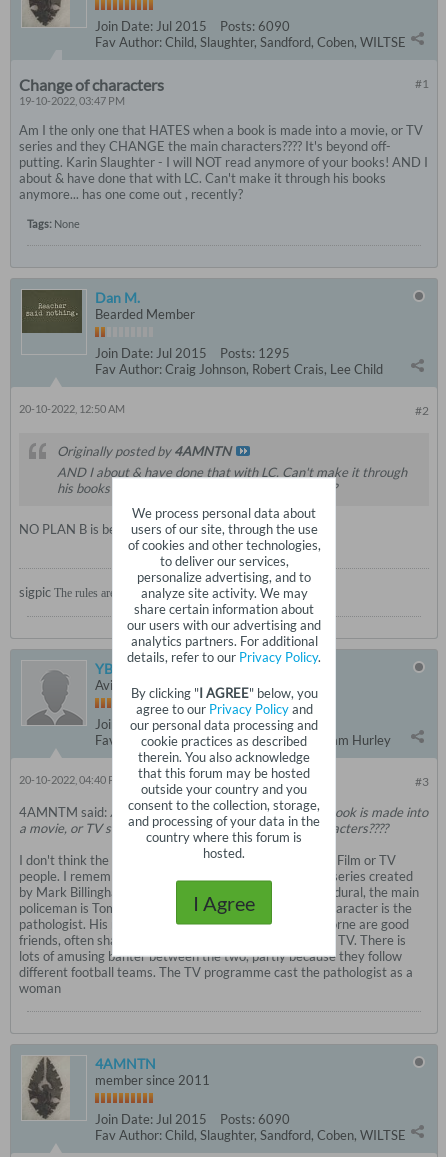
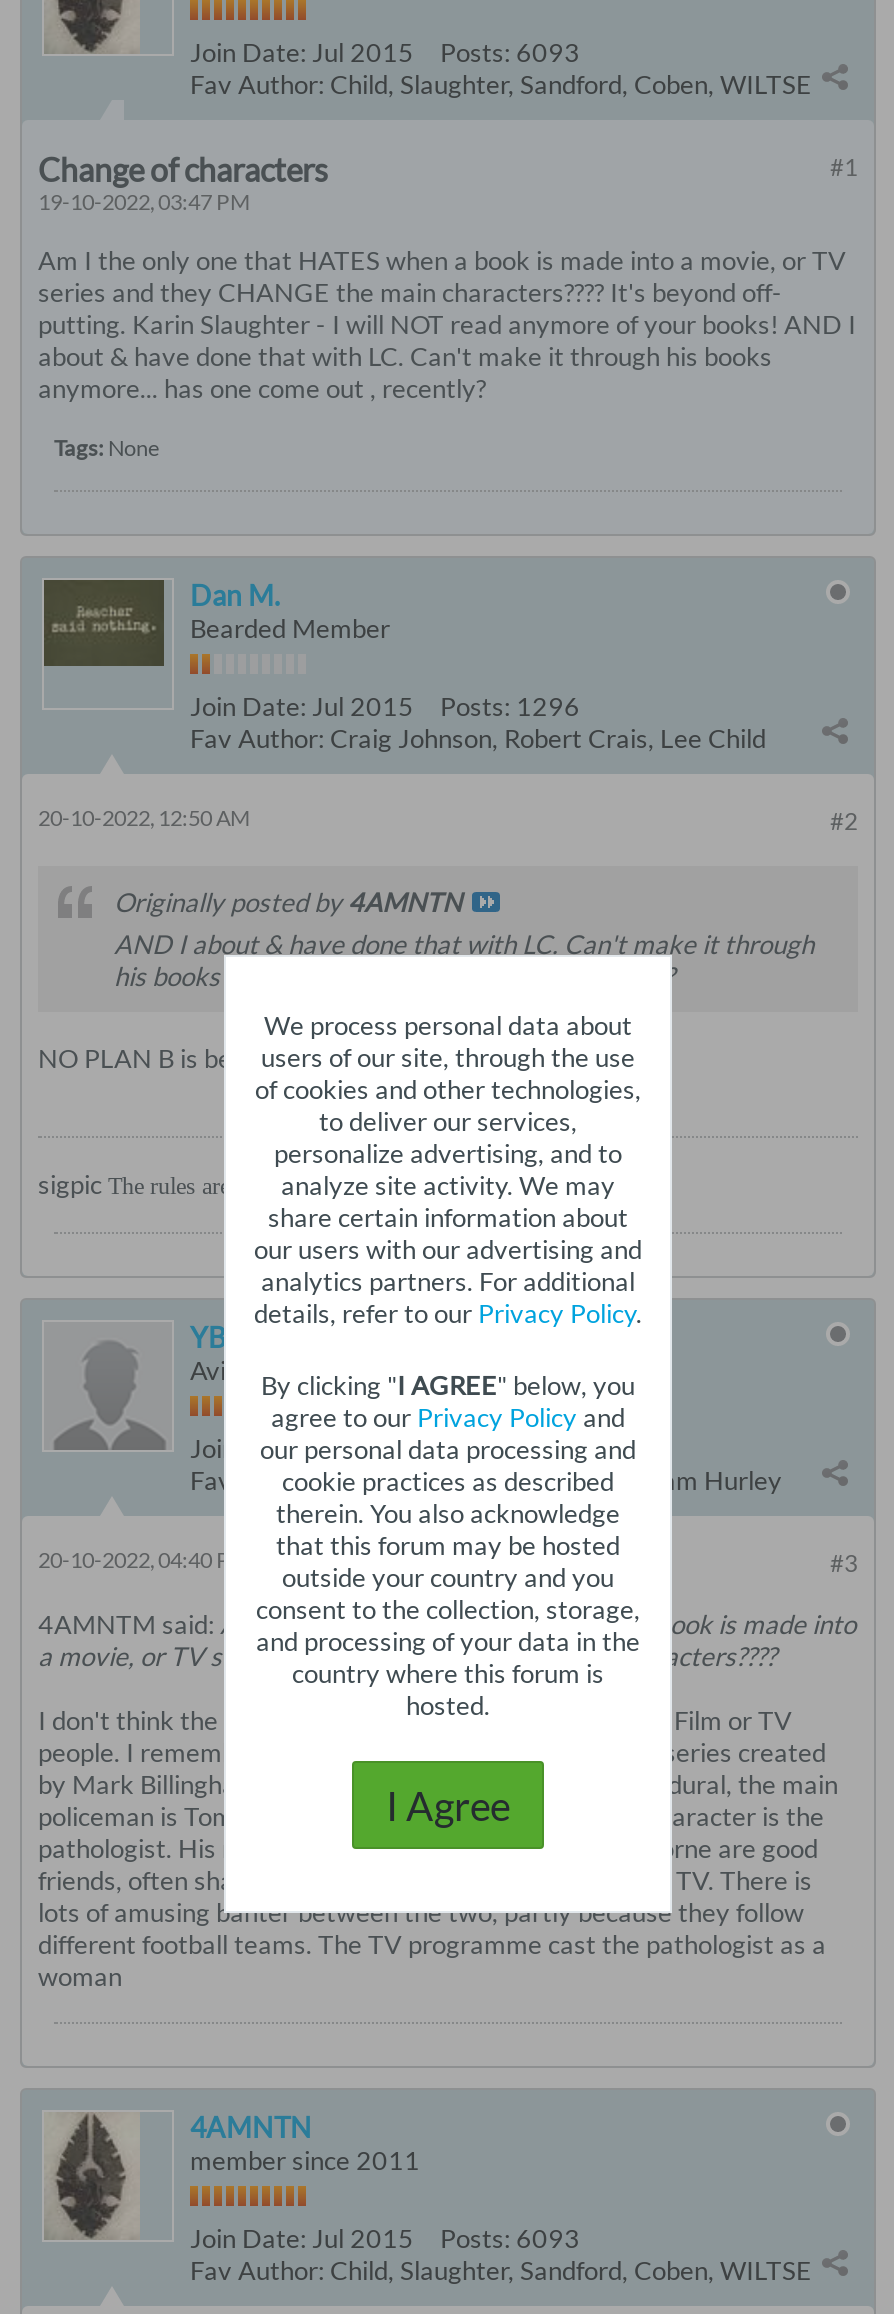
- Join Date: Jul 2015 Posts: 6090
+ Join Date: Jul 2015 Posts: 6093

- Join Date: Jul 2015 Posts: 1295
+ Join Date: Jul 2015 Posts: 1296

- Join Date: Jul 2015 Posts: 6090
+ Join Date: Jul 2015 Posts: 6093
